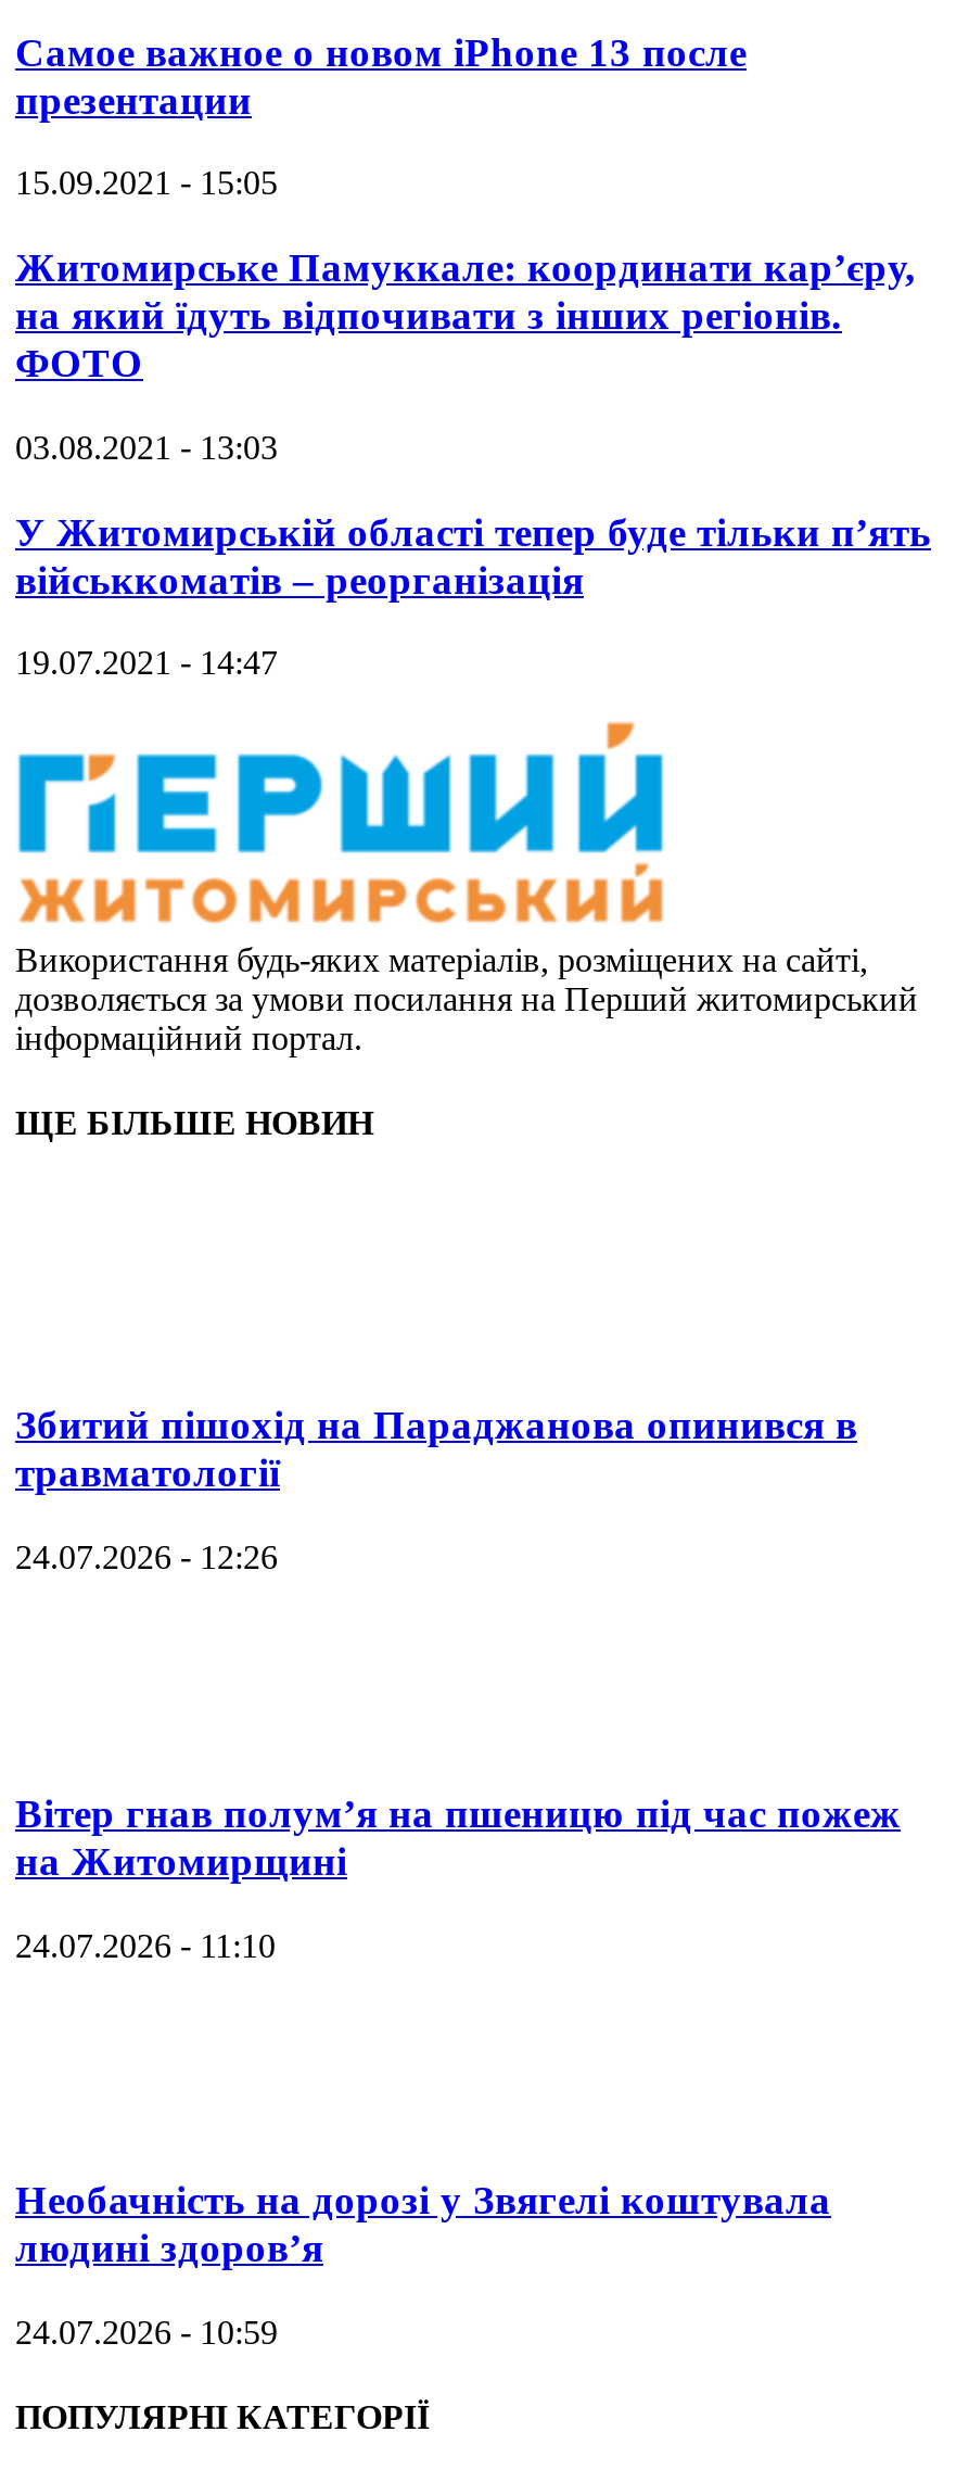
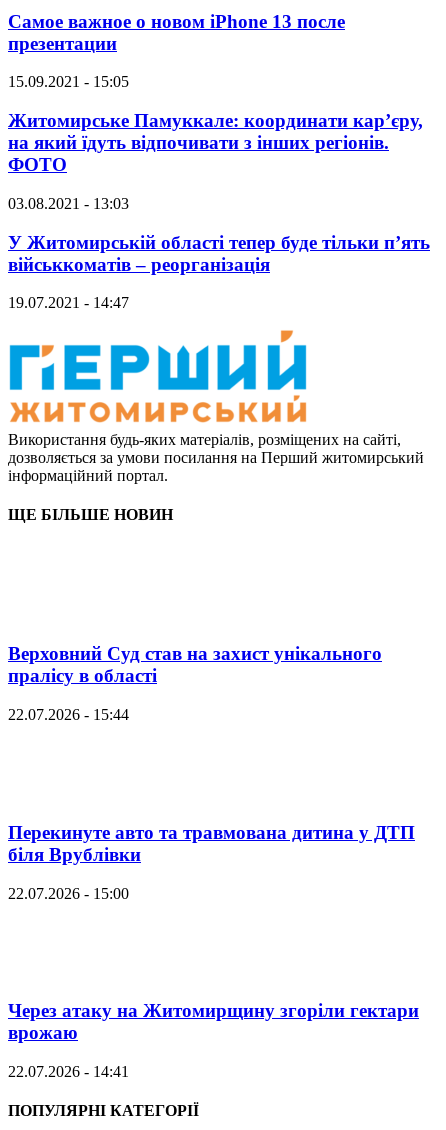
- Збитий пішохід на Параджанова опинився в
- травматології
+ Верховний Суд став на захист унікального
+ пралісу в області

- 24.07.2026 - 12:26
+ 22.07.2026 - 15:44

- Вітер гнав полум’я на пшеницю під час пожеж
- на Житомирщині
+ Перекинуте авто та травмована дитина у ДТП
+ біля Врублівки

- 24.07.2026 - 11:10
+ 22.07.2026 - 15:00

- Необачність на дорозі у Звягелі коштувала
- людині здоров’я
+ Через атаку на Житомирщину згоріли гектари
+ врожаю

- 24.07.2026 - 10:59
+ 22.07.2026 - 14:41
